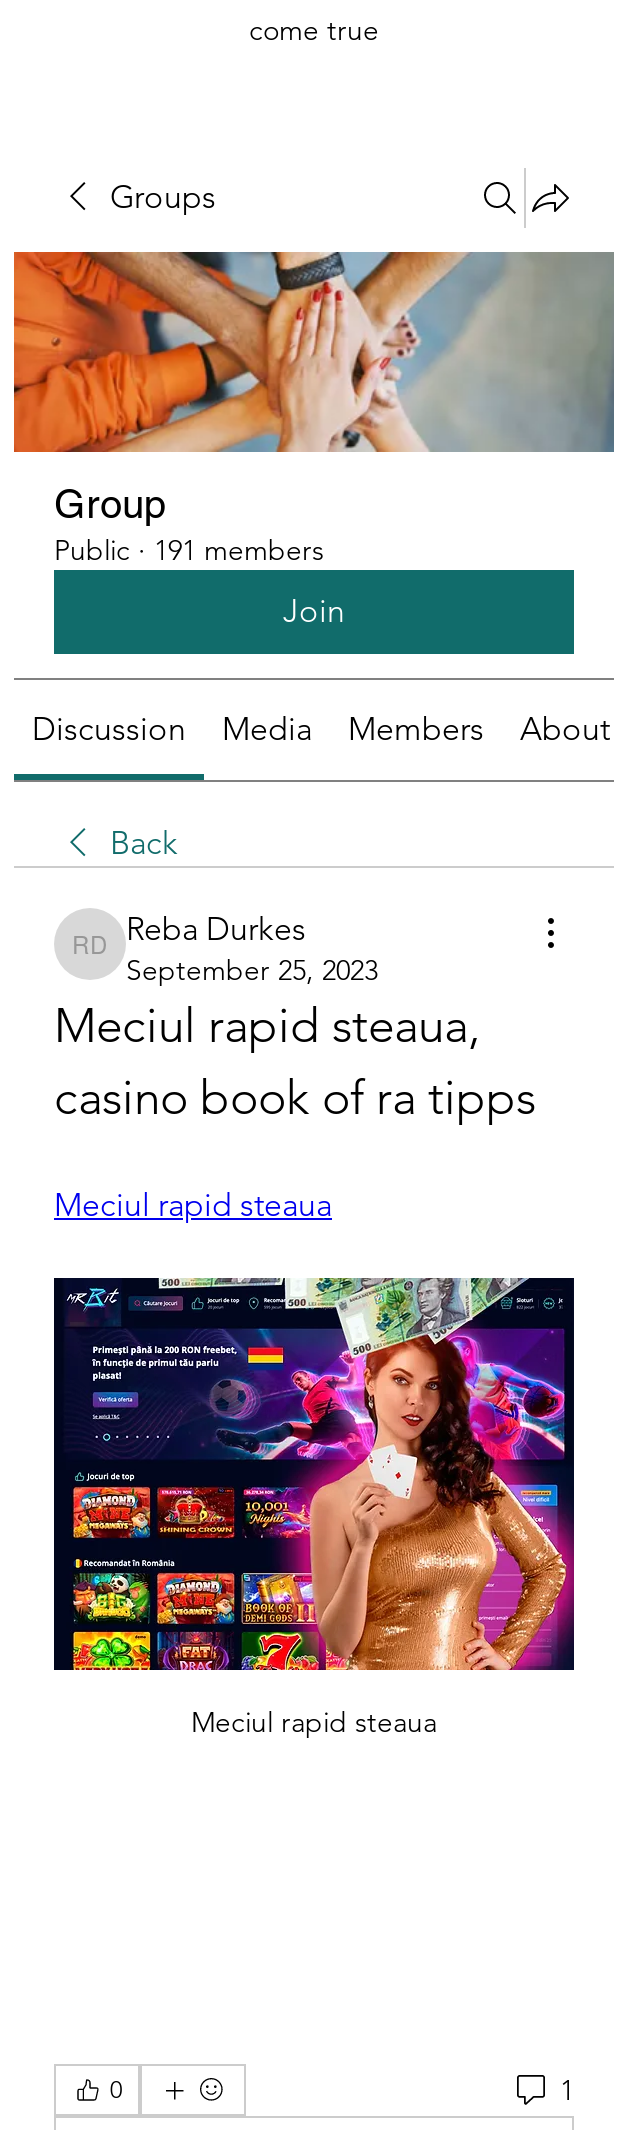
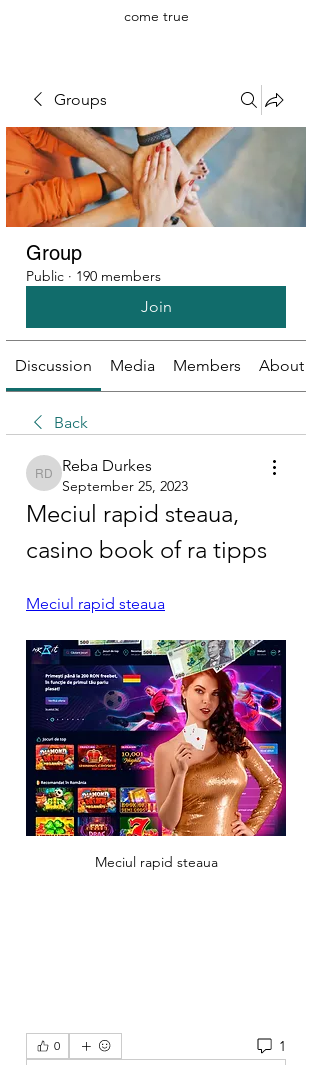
- Public · 191 members
+ Public · 190 members
